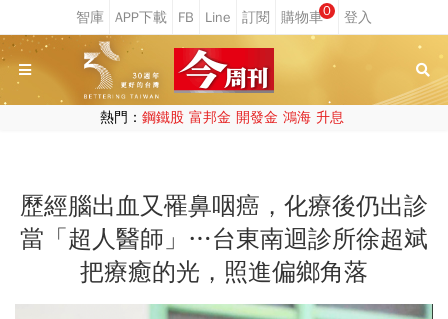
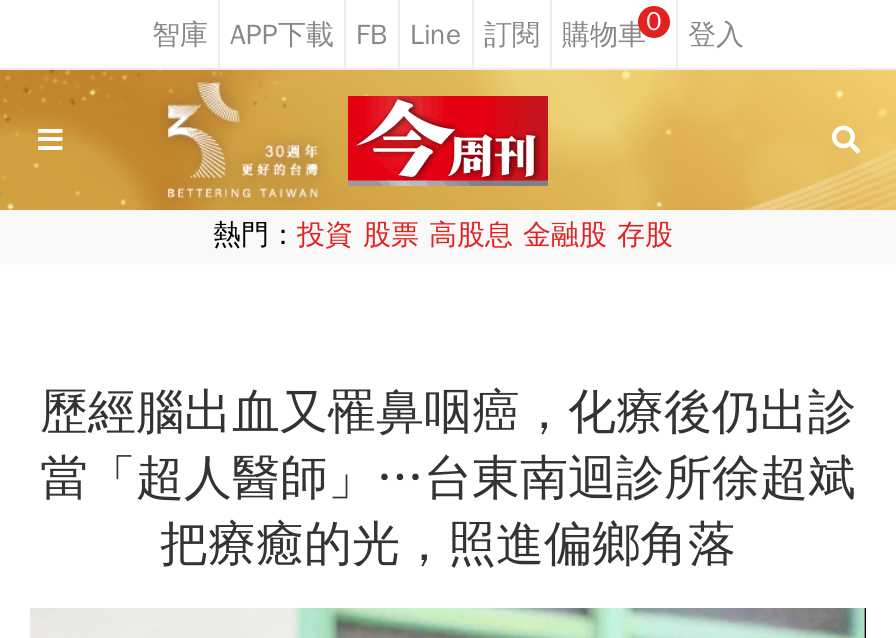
- 熱門：鋼鐵股 富邦金 開發金 鴻海 升息
+ 熱門：投資 股票 高股息 金融股 存股
